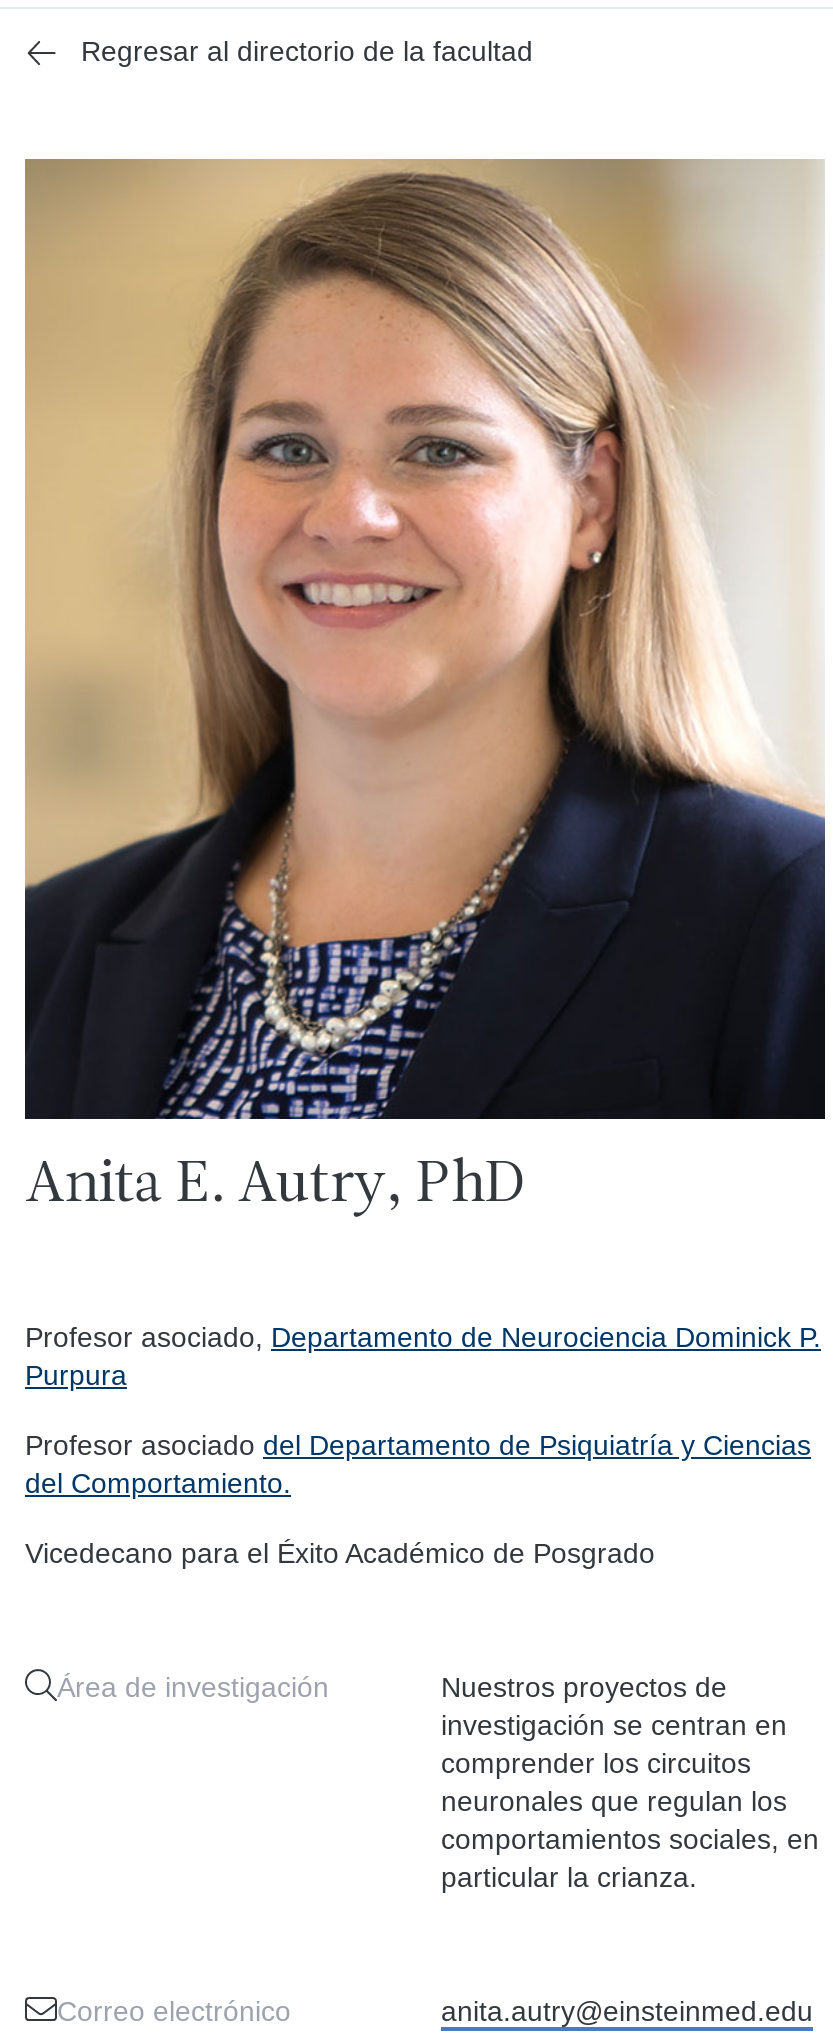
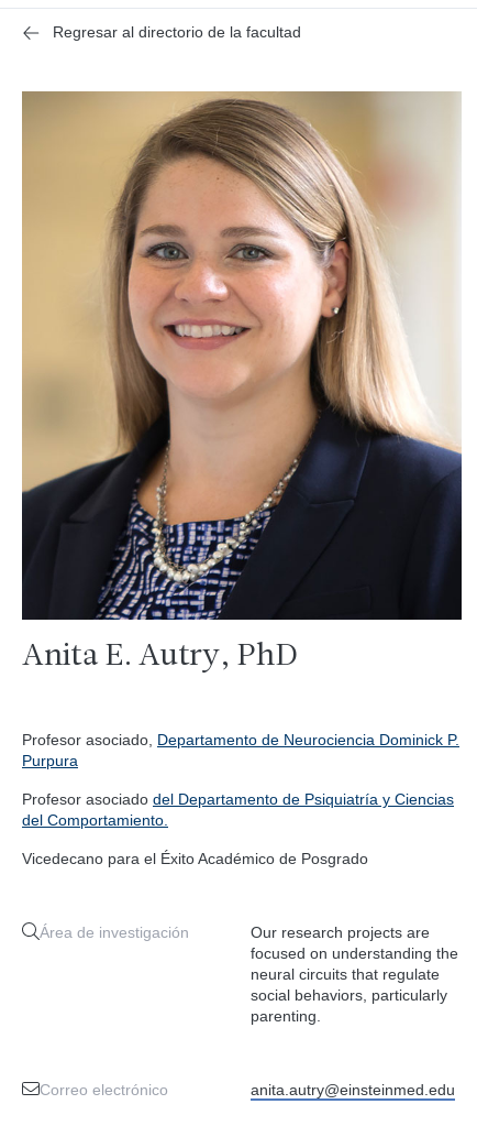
- Nuestros proyectos de
- investigación se centran en
- comprender los circuitos
- neuronales que regulan los
- comportamientos sociales, en
- particular la crianza.
+ Our research projects are
+ focused on understanding the
+ neural circuits that regulate
+ social behaviors, particularly
+ parenting.
